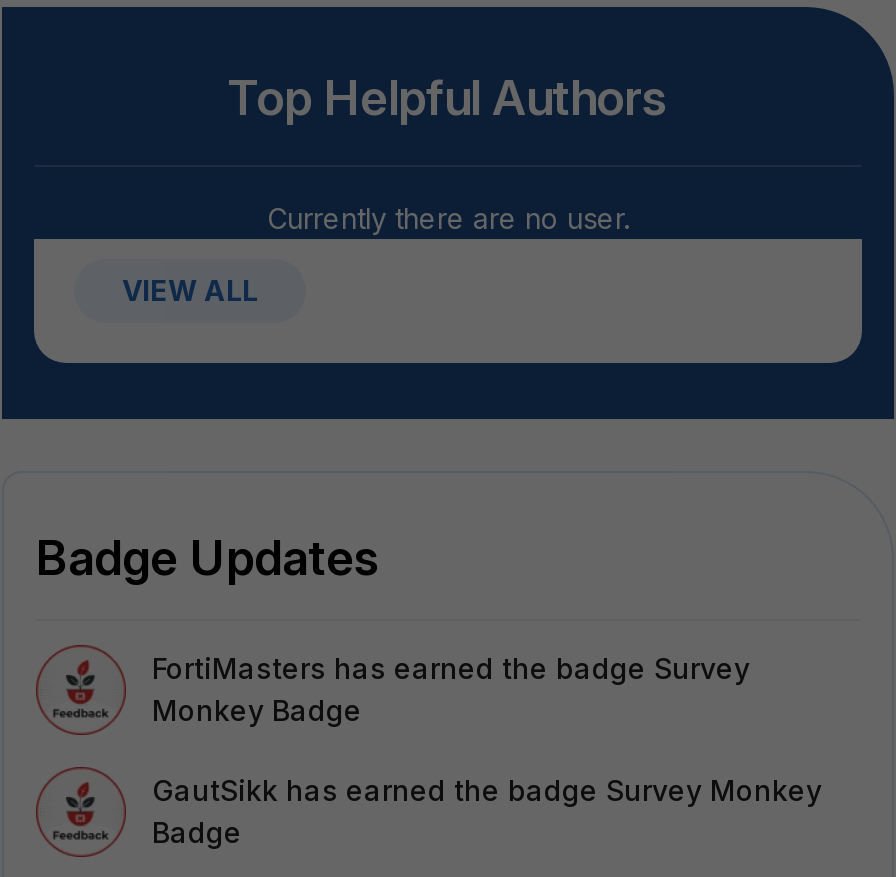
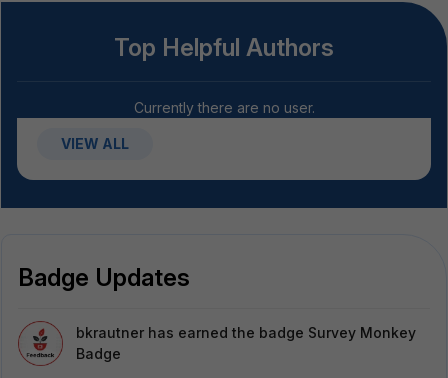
- FortiMasters has earned the badge Survey
- Monkey Badge
- GautSikk has earned the badge Survey Monkey
+ bkrautner has earned the badge Survey Monkey
